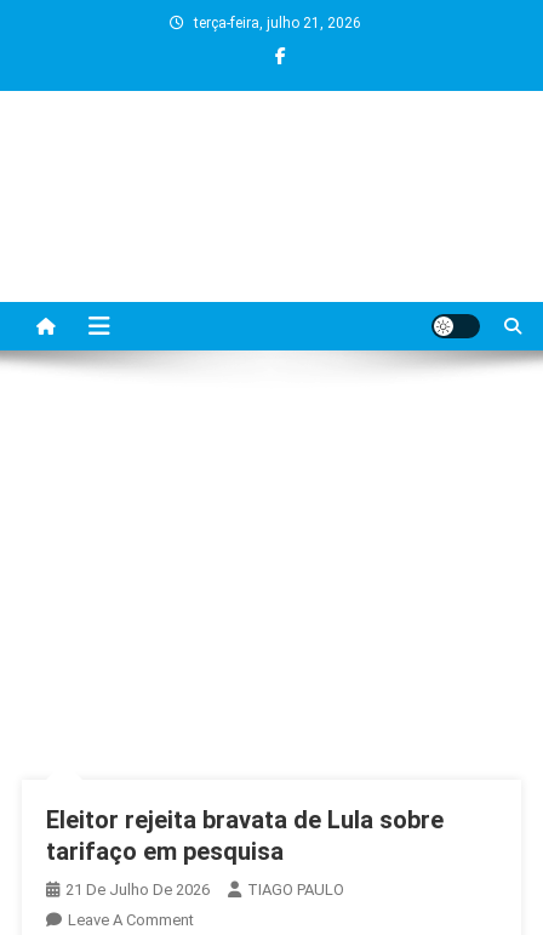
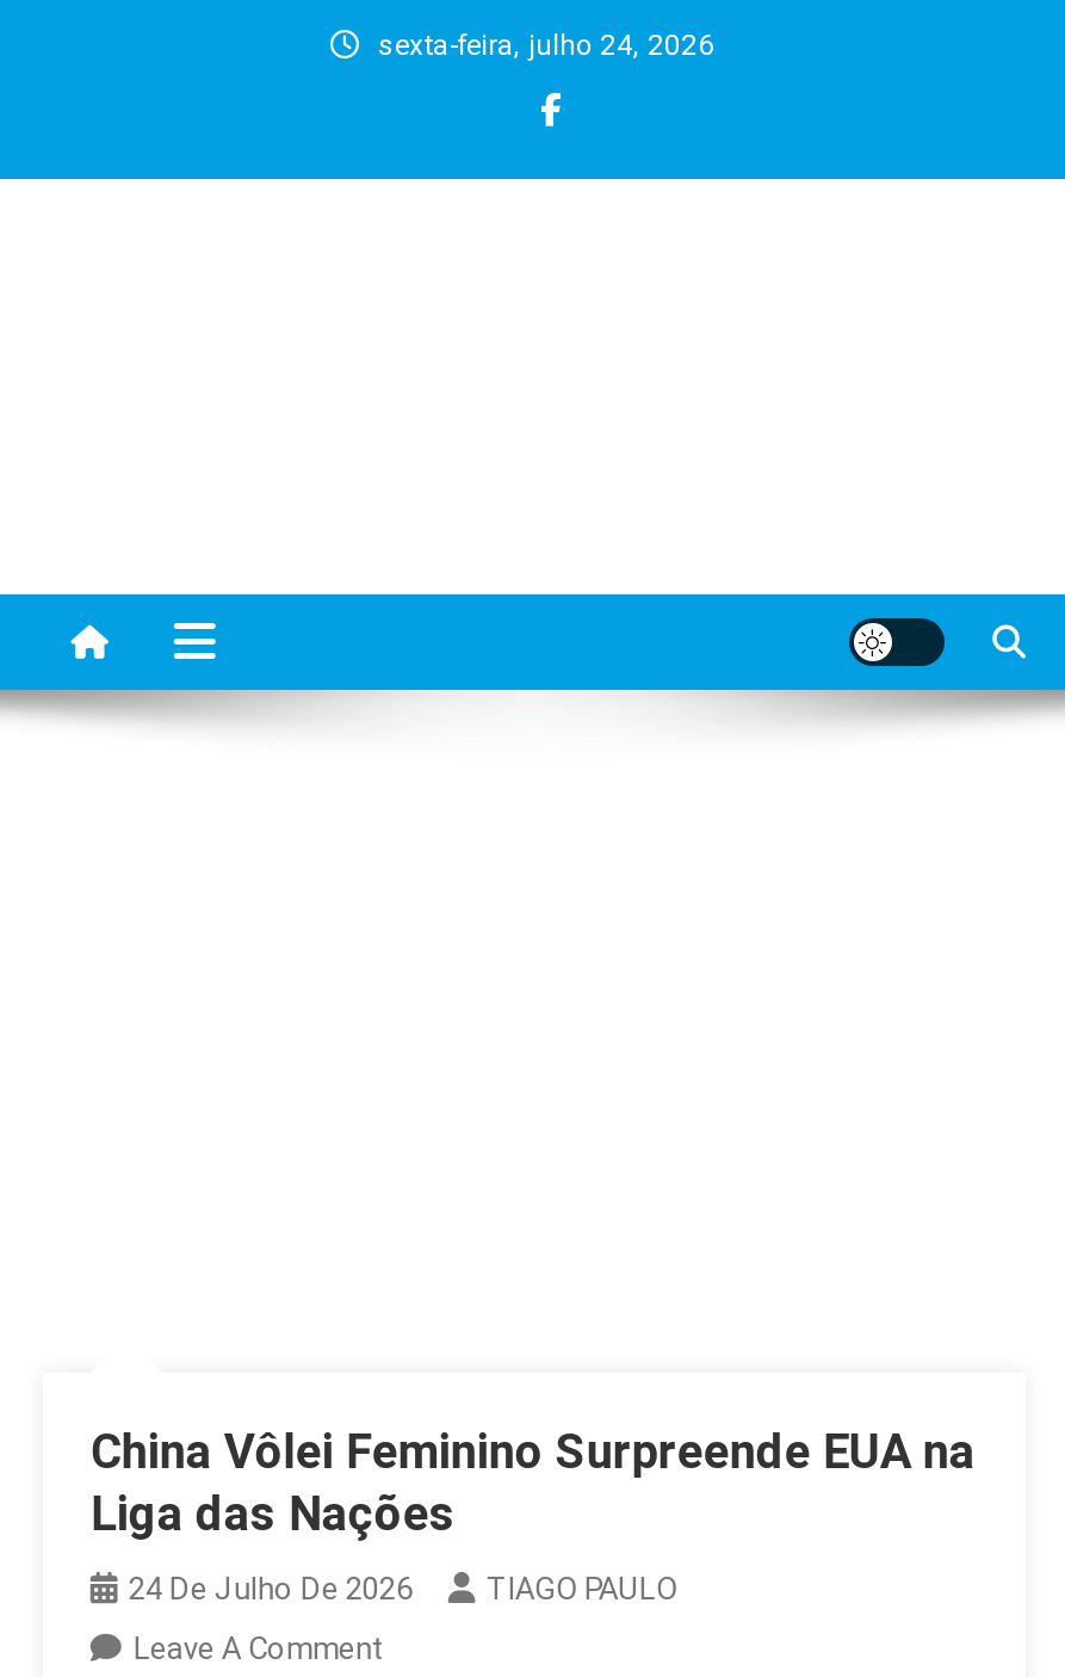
- terça-feira, julho 21, 2026
+ sexta-feira, julho 24, 2026

- Eleitor rejeita bravata de Lula sobre
- tarifaço em pesquisa
+ China Vôlei Feminino Surpreende EUA na
+ Liga das Nações

- 21 De Julho De 2026
+ 24 De Julho De 2026
